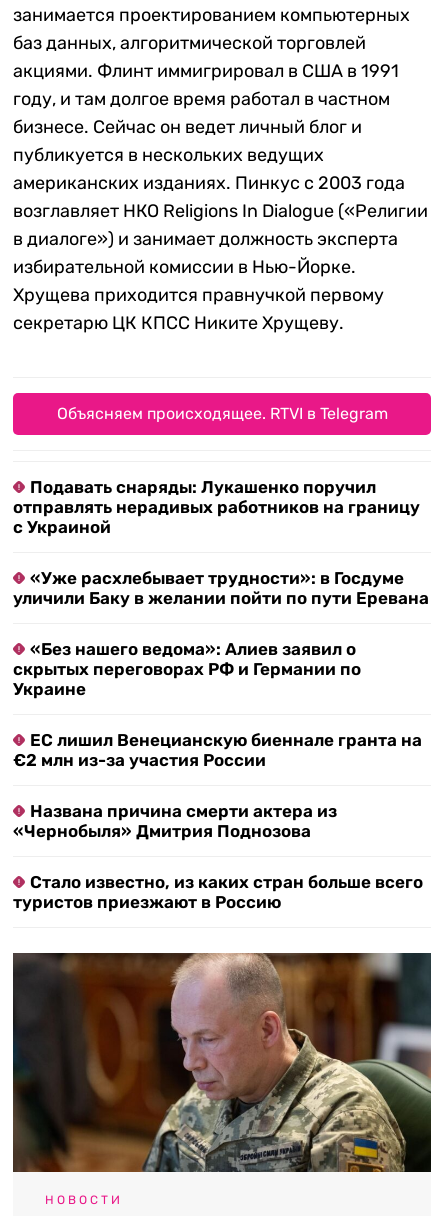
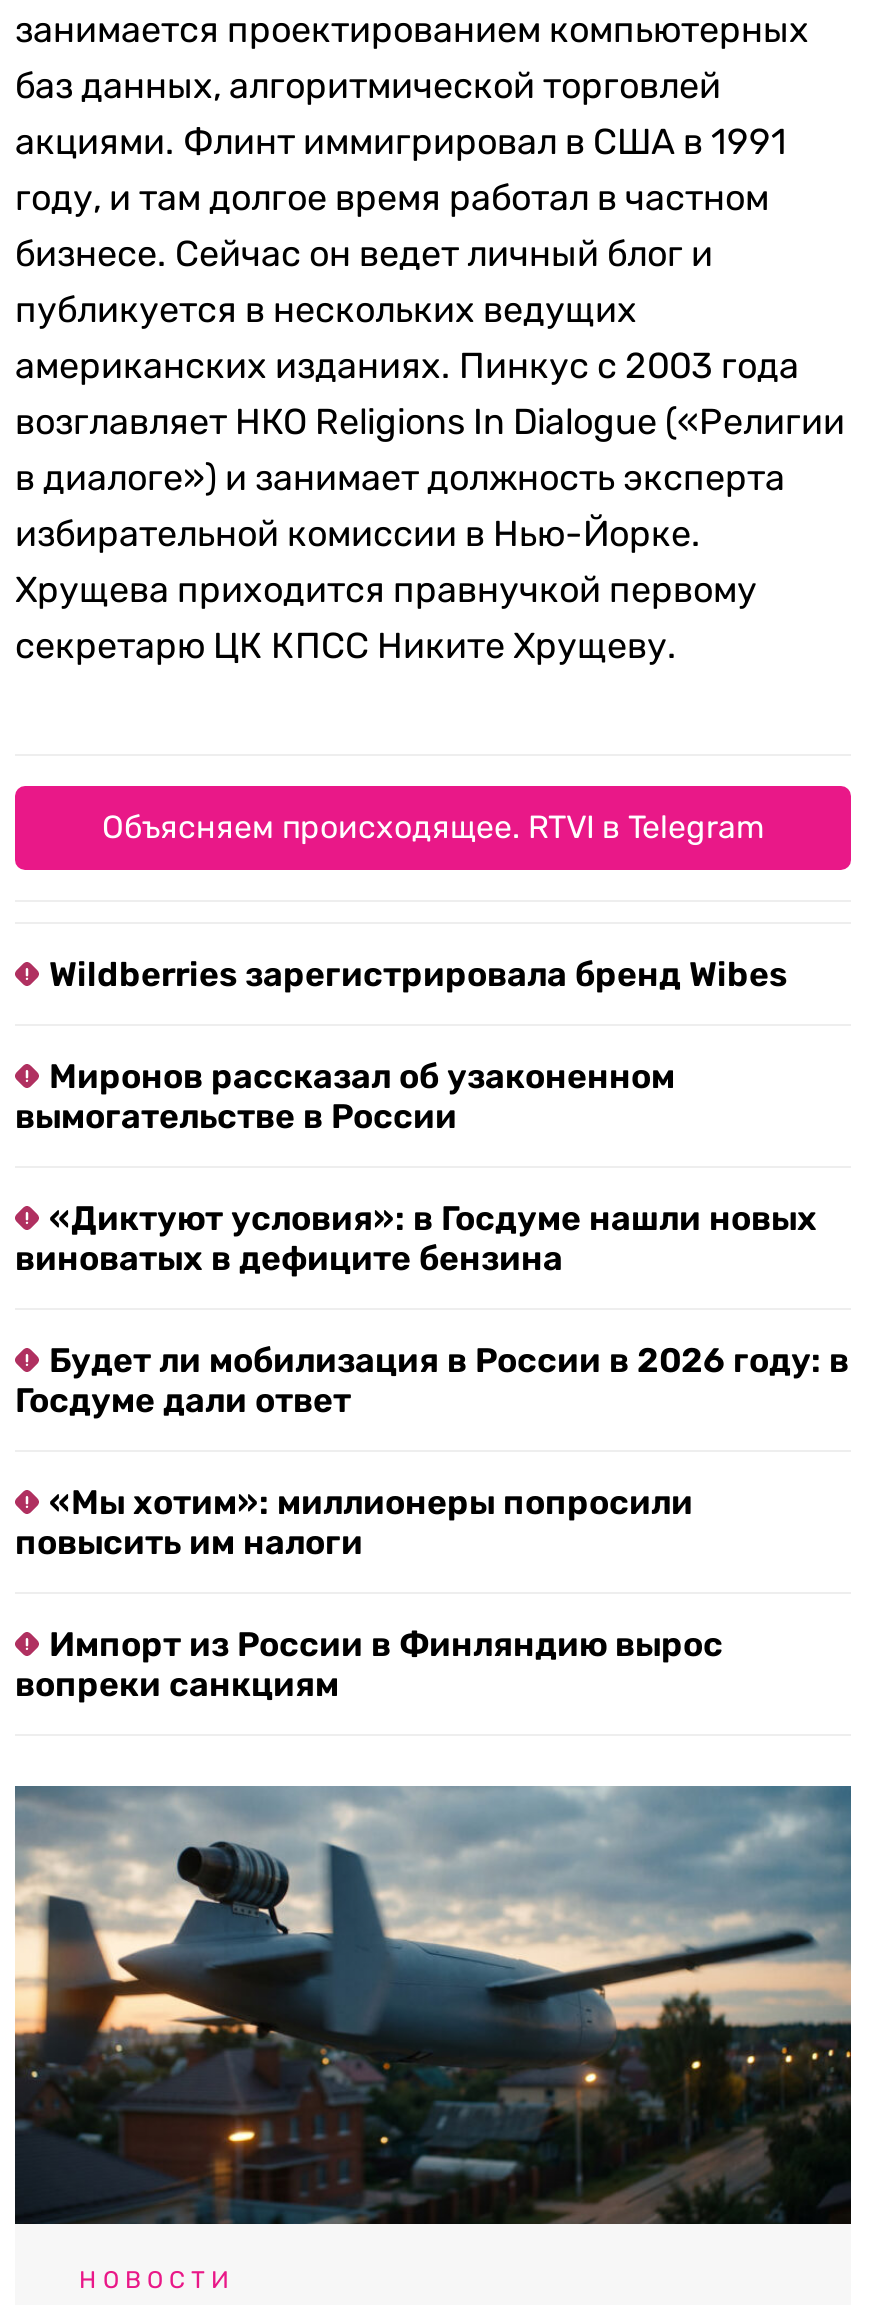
- Подавать снаряды: Лукашенко поручил
- отправлять нерадивых работников на границу
- с Украиной
+ Wildberries зарегистрировала бренд Wibes

- «Уже расхлебывает трудности»: в Госдуме
- уличили Баку в желании пойти по пути Еревана
+ Миронов рассказал об узаконенном
+ вымогательстве в России

- «Без нашего ведома»: Алиев заявил о
- скрытых переговорах РФ и Германии по
- Украине
+ «Диктуют условия»: в Госдуме нашли новых
+ виноватых в дефиците бензина

- ЕС лишил Венецианскую биеннале гранта на
- €2 млн из-за участия России
+ Будет ли мобилизация в России в 2026 году: в
+ Госдуме дали ответ

- Названа причина смерти актера из
- «Чернобыля» Дмитрия Поднозова
+ «Мы хотим»: миллионеры попросили
+ повысить им налоги

- Стало известно, из каких стран больше всего
- туристов приезжают в Россию
+ Импорт из России в Финляндию вырос
+ вопреки санкциям

- [image]
+ [image]
